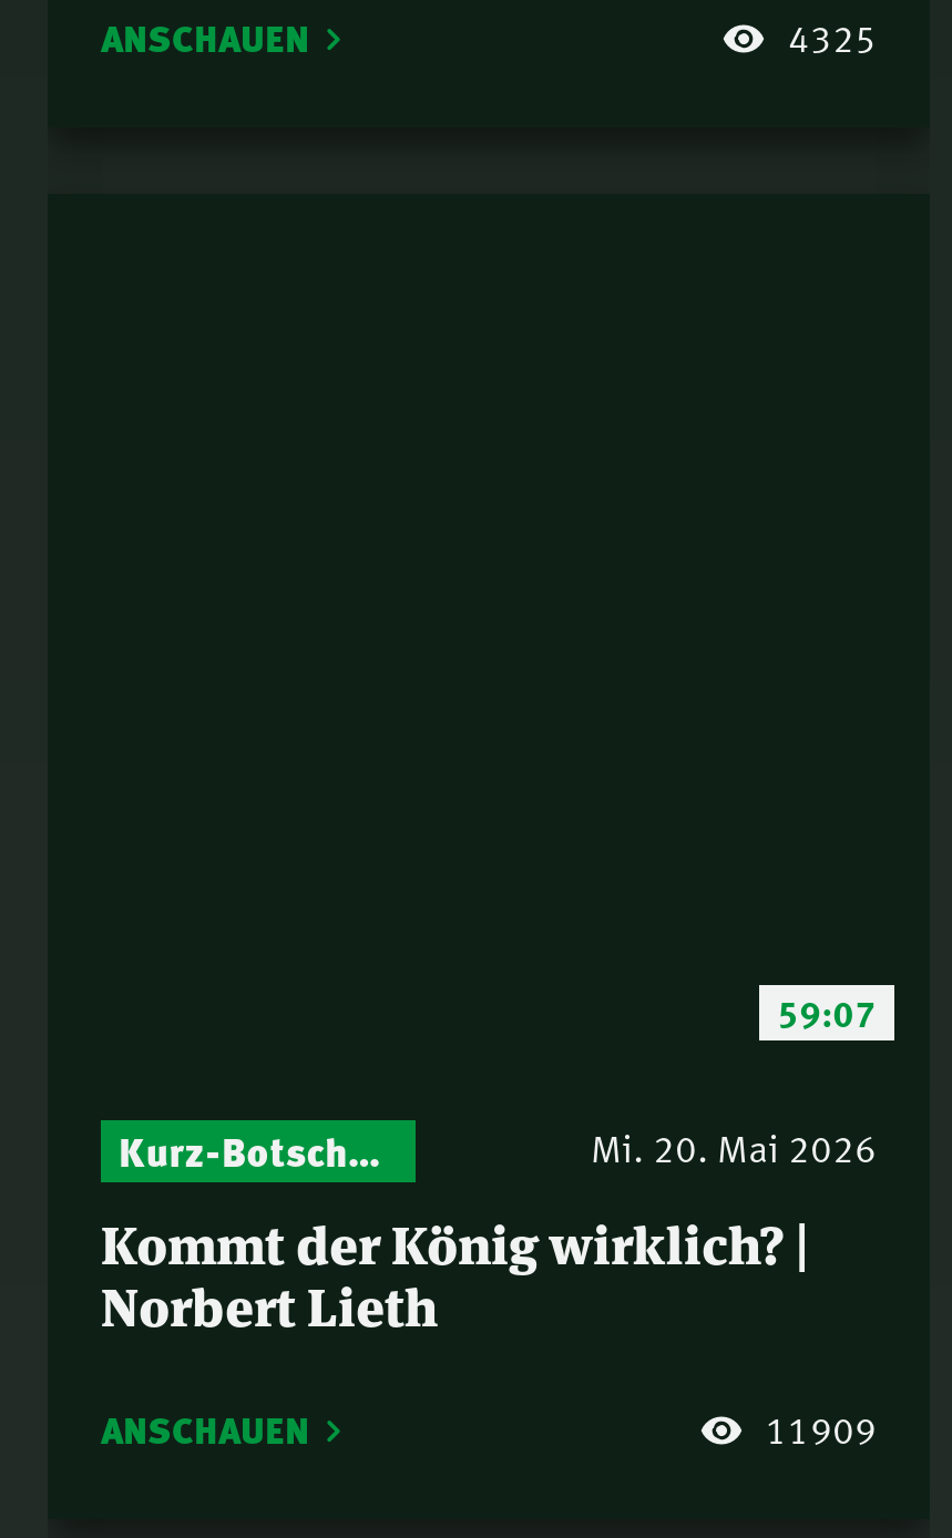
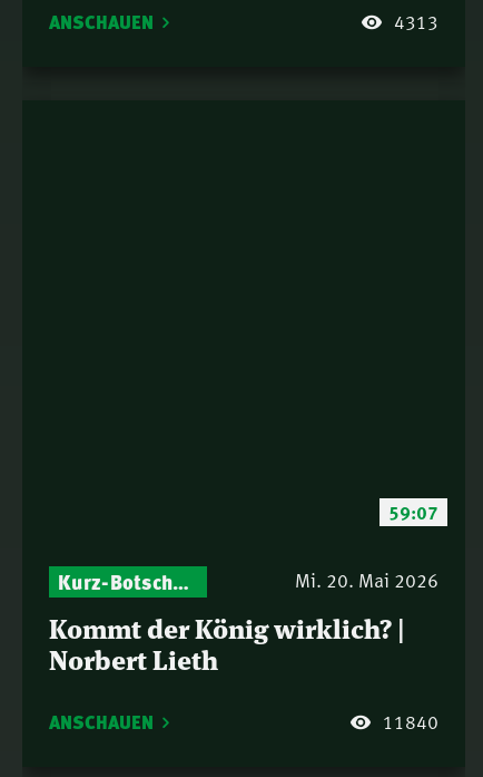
- 4325
+ 4313

- 11909
+ 11840
